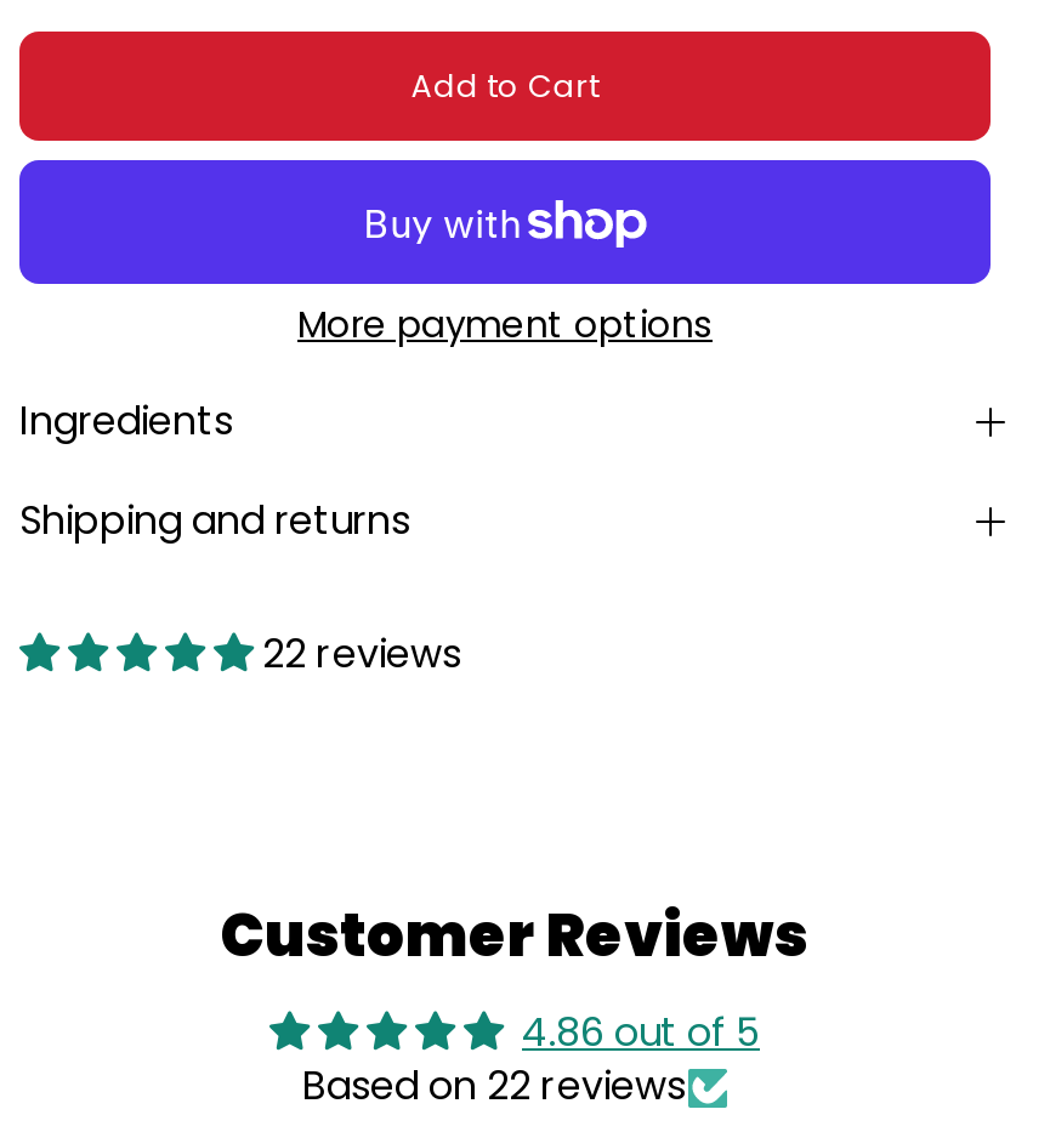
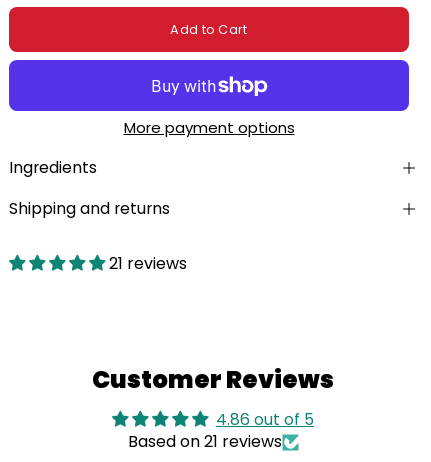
- 22 reviews
+ 21 reviews

- Based on 22 reviews
+ Based on 21 reviews
